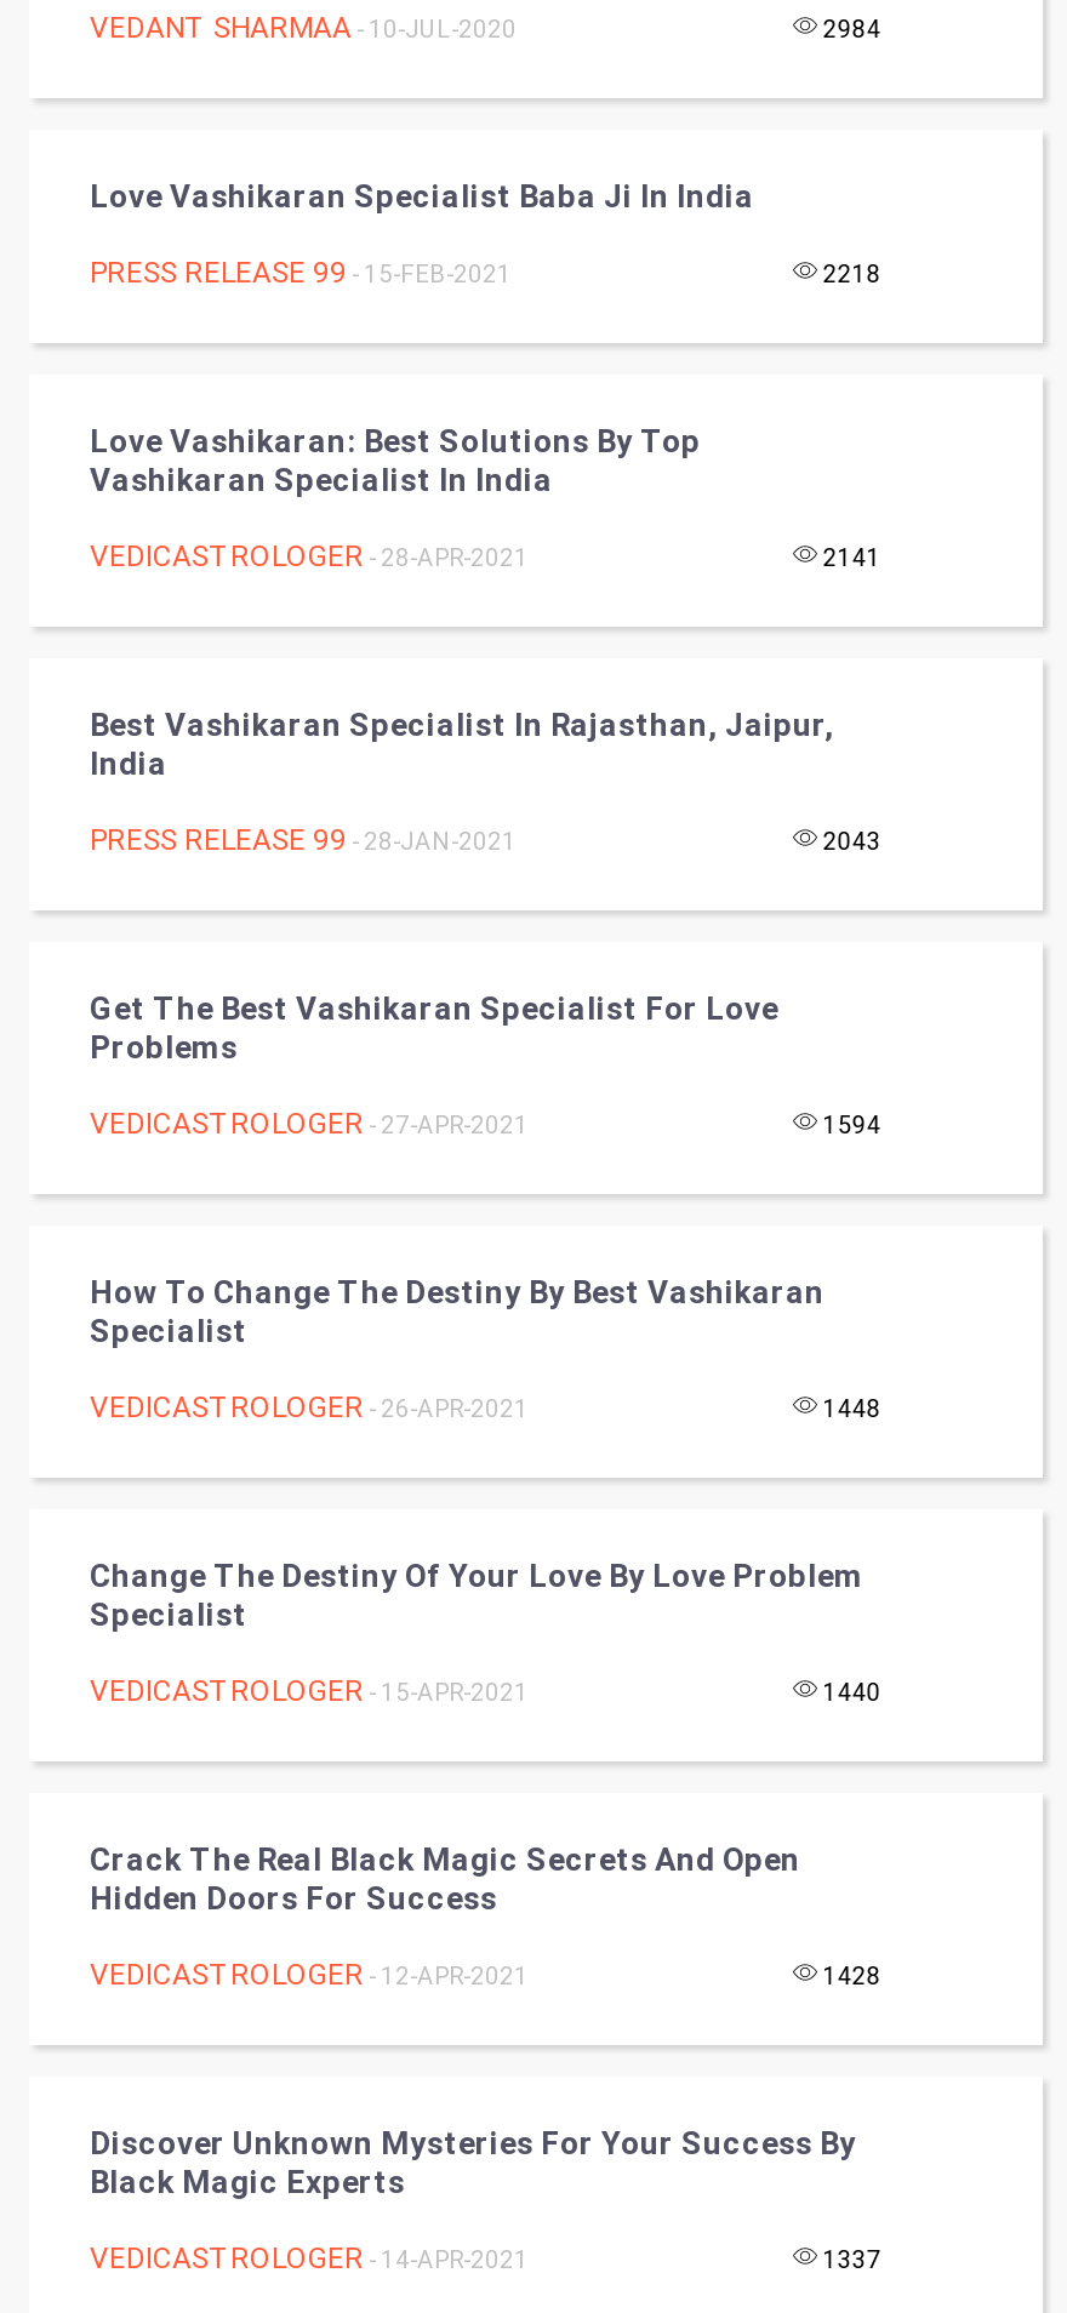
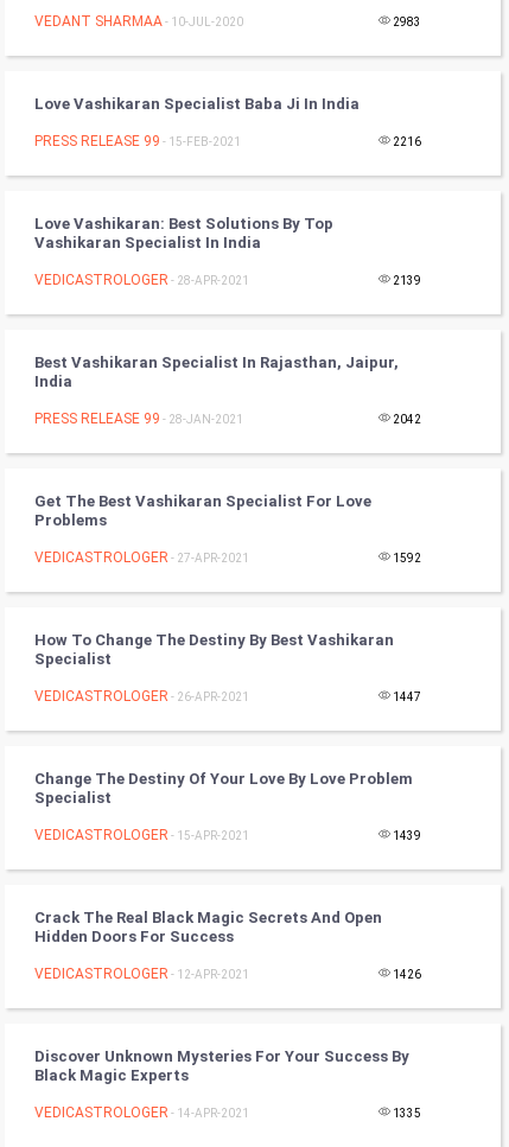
- 2984
+ 2983

- 2218
+ 2216

- 2141
+ 2139

- 2043
+ 2042

- 1594
+ 1592

- 1448
+ 1447

- 1440
+ 1439

- 1428
+ 1426

- 1337
+ 1335
